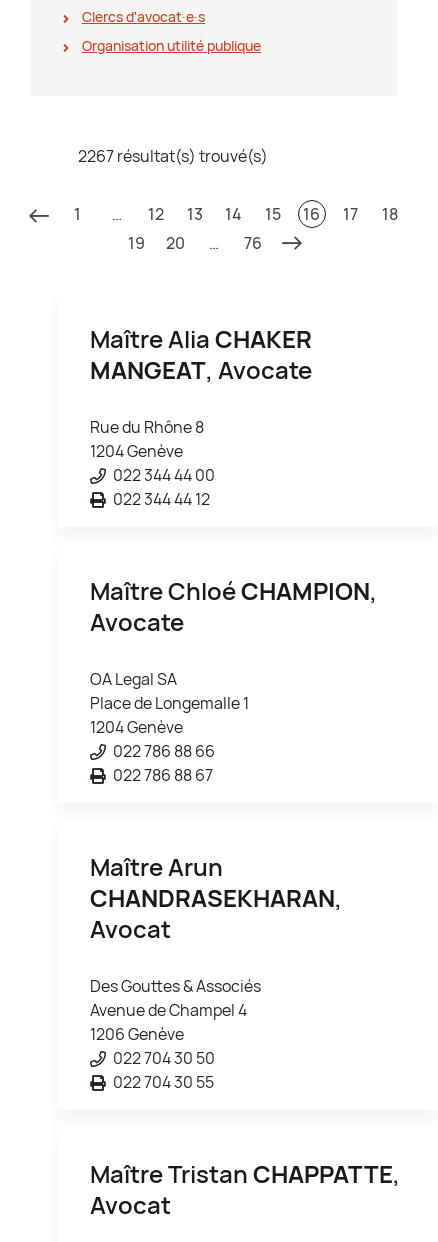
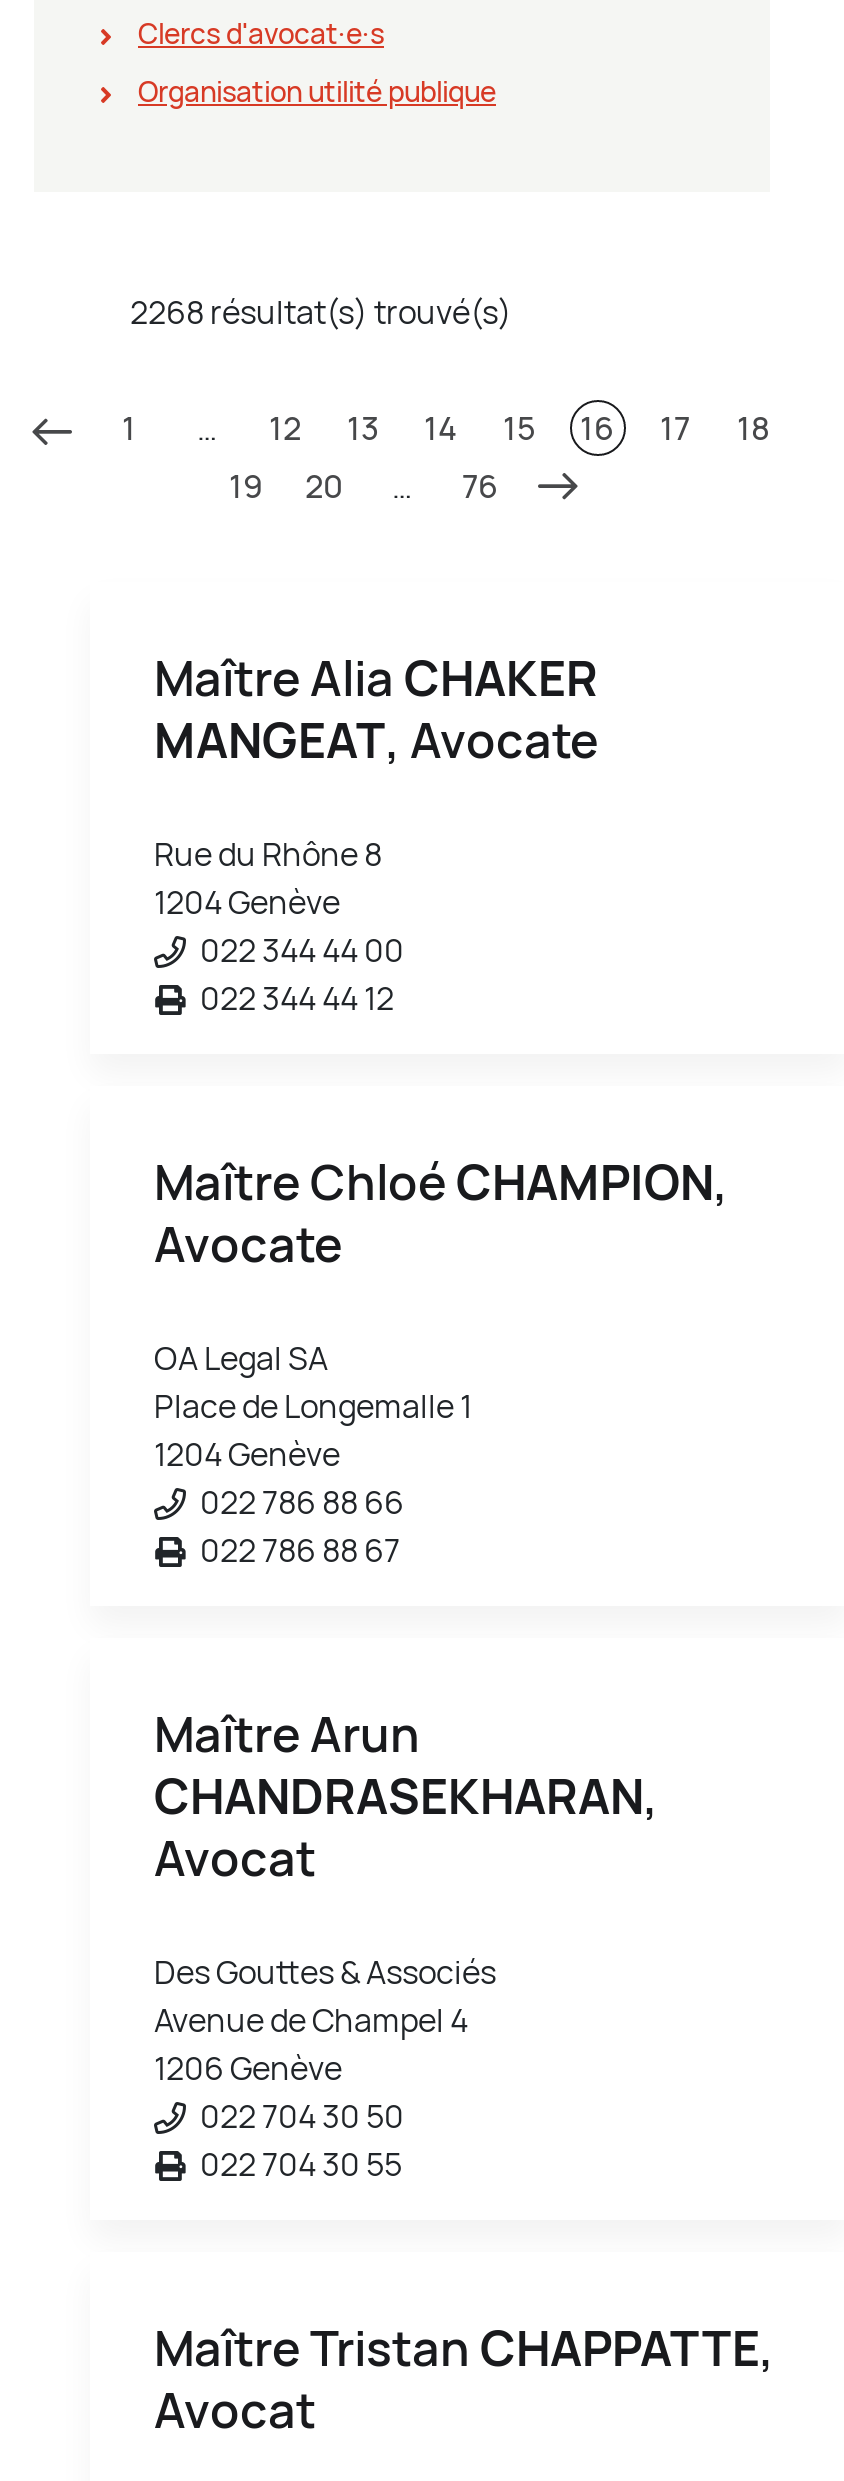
- 2267 résultat(s) trouvé(s)
+ 2268 résultat(s) trouvé(s)
